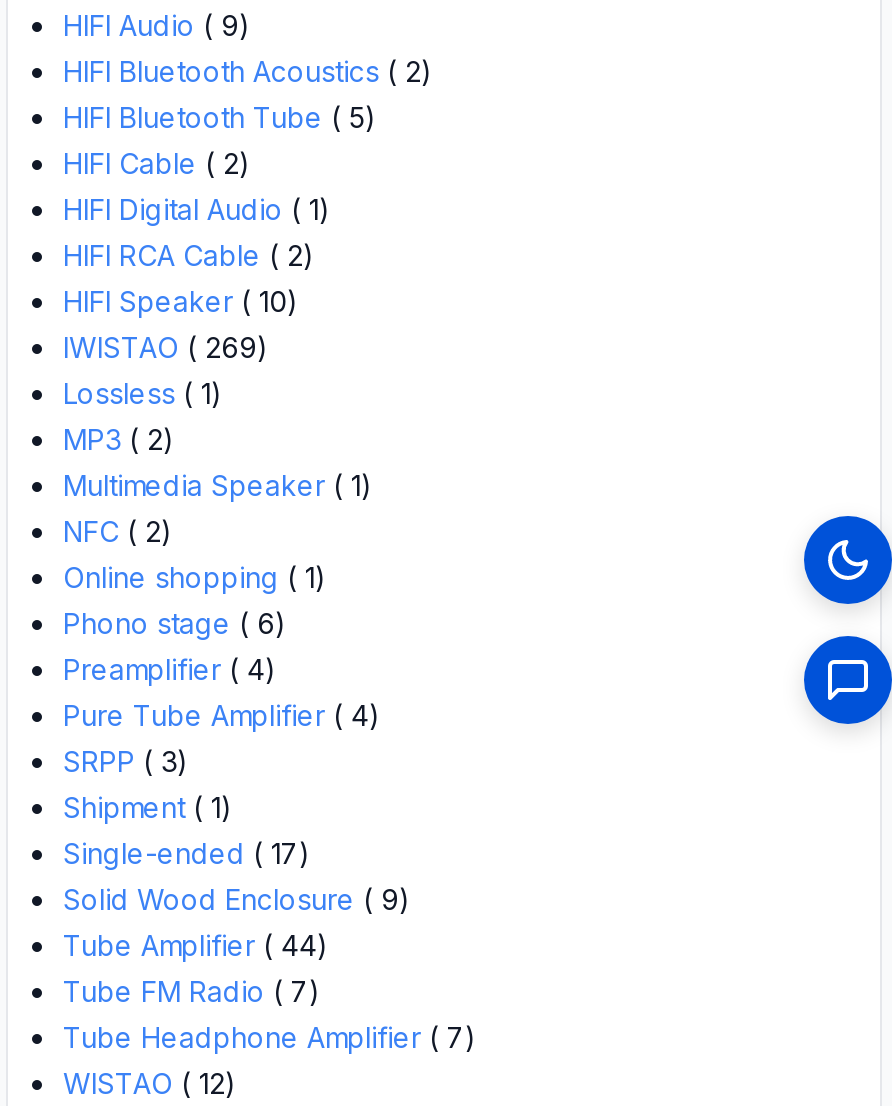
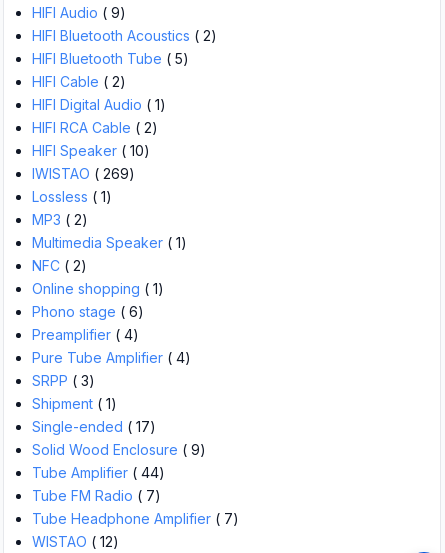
- [image]

- [image]
